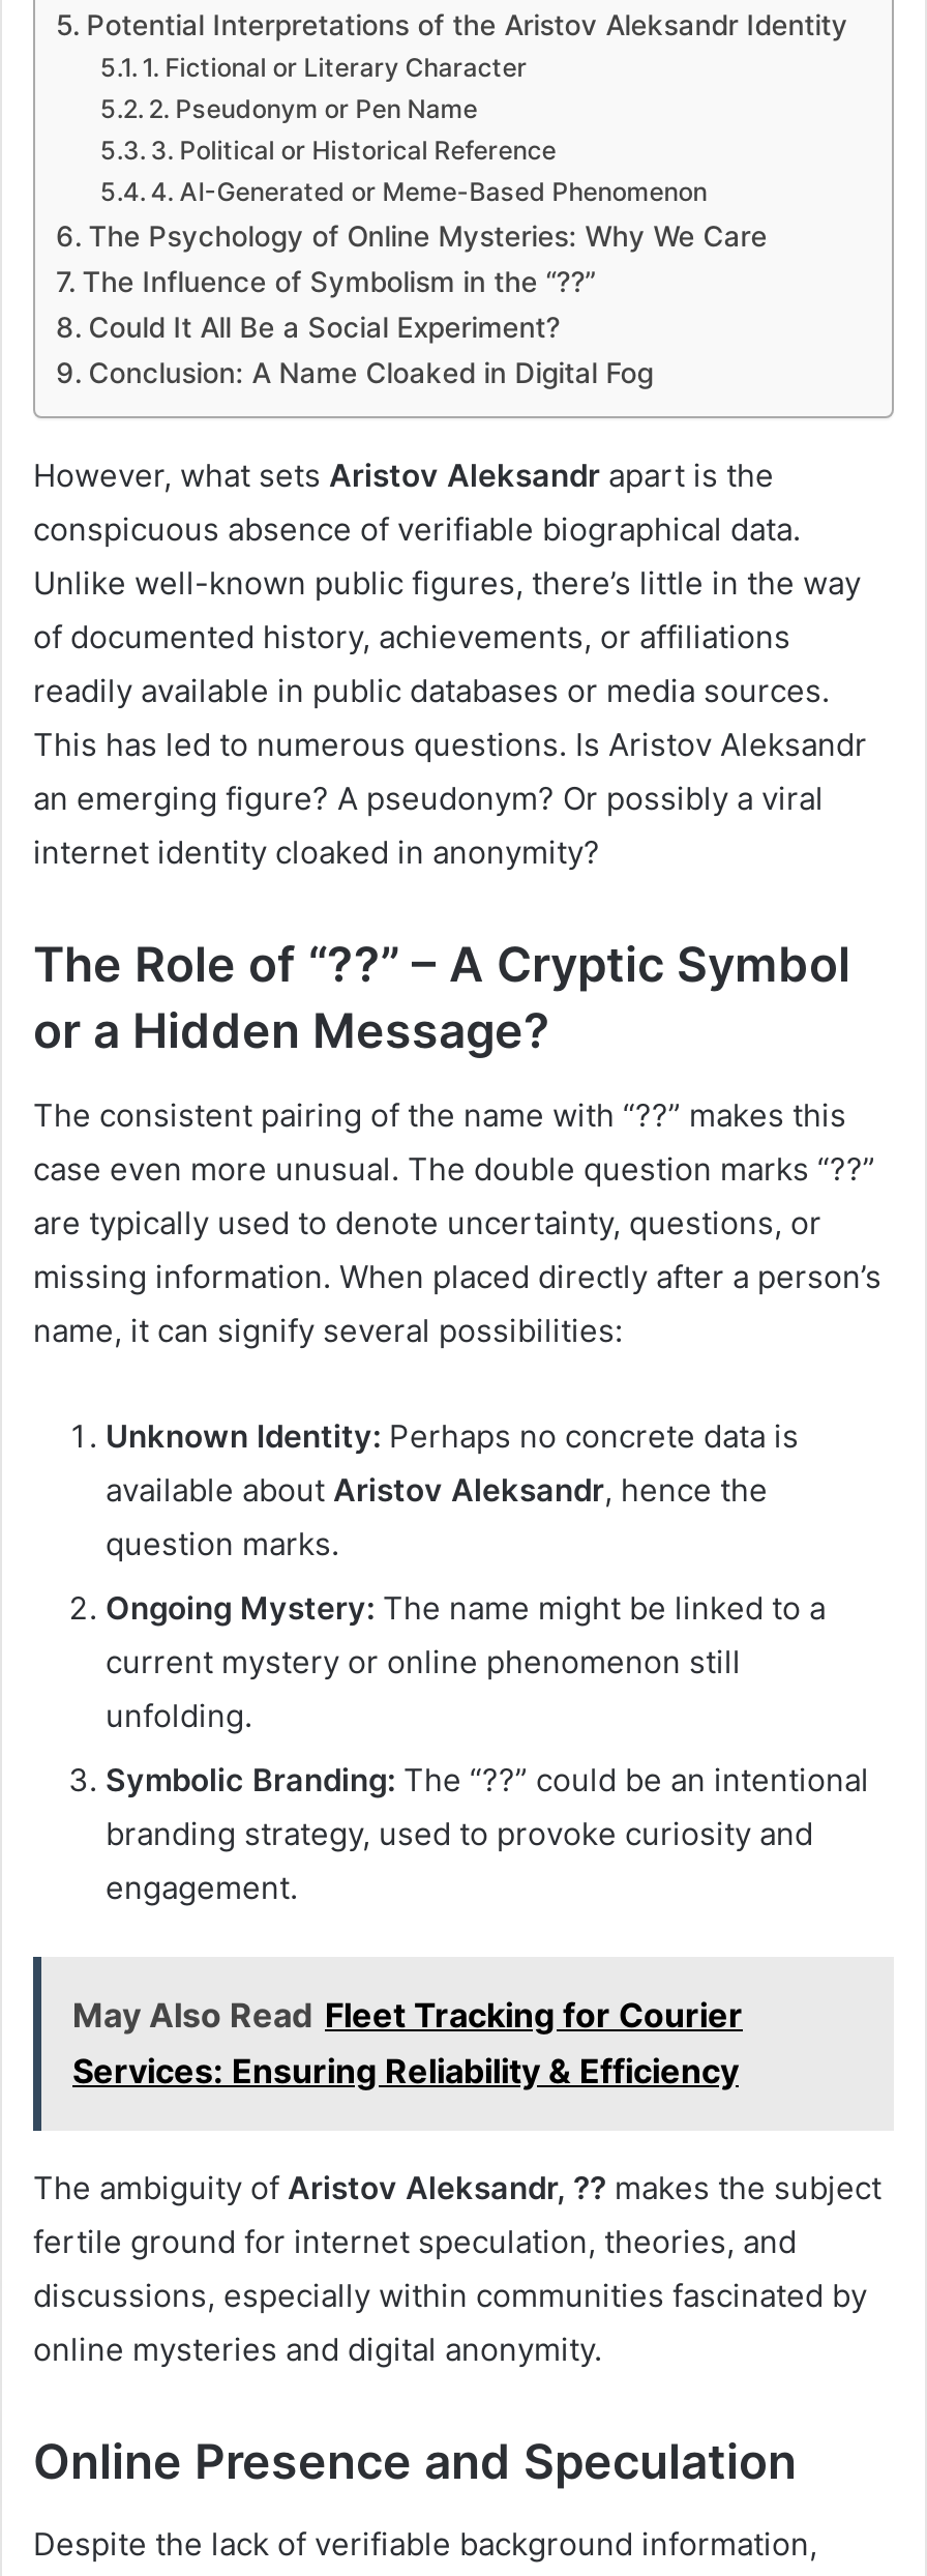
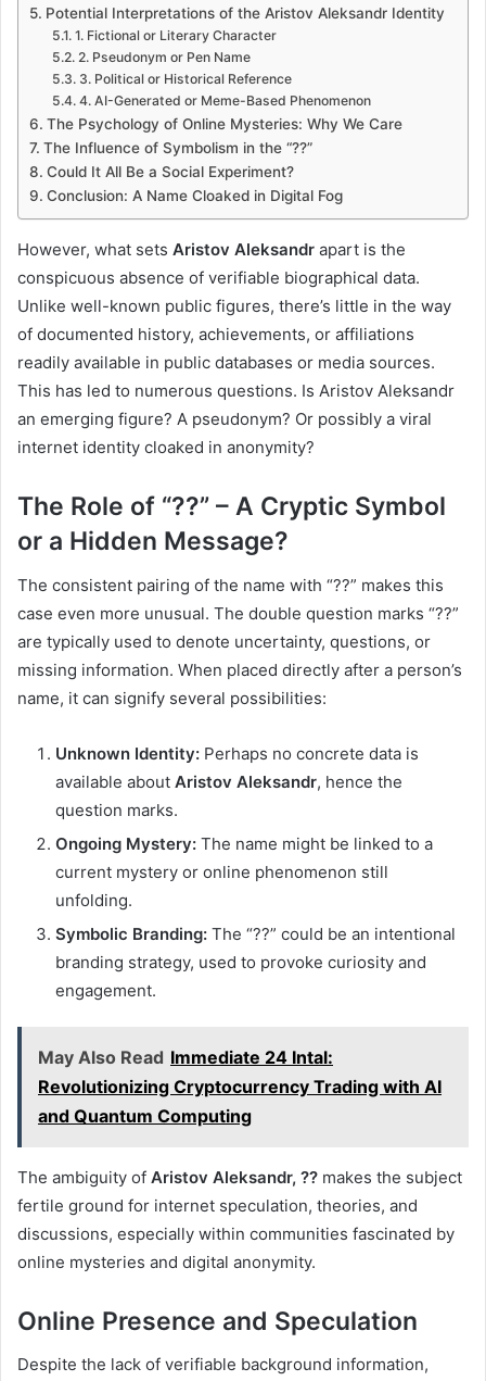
- May Also Read Fleet Tracking for Courier
- Services: Ensuring Reliability & Efficiency
+ May Also Read Immediate 24 Intal:
+ Revolutionizing Cryptocurrency Trading with AI
+ and Quantum Computing
